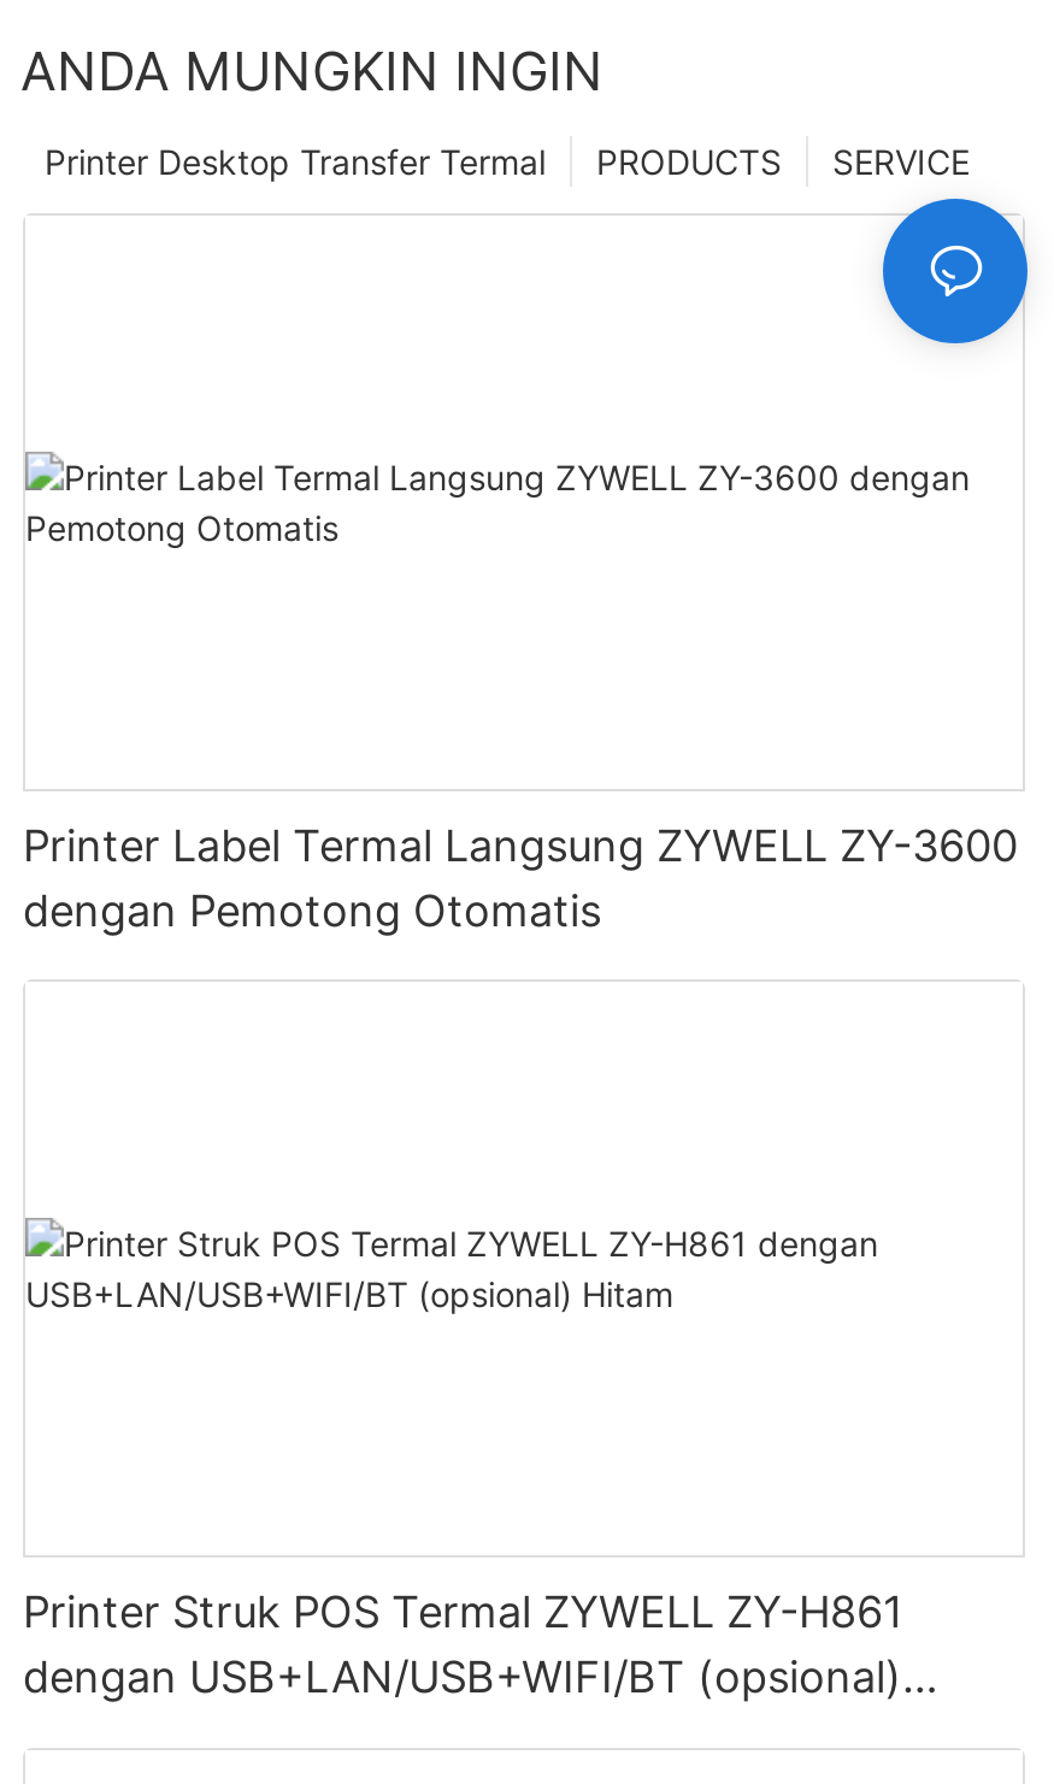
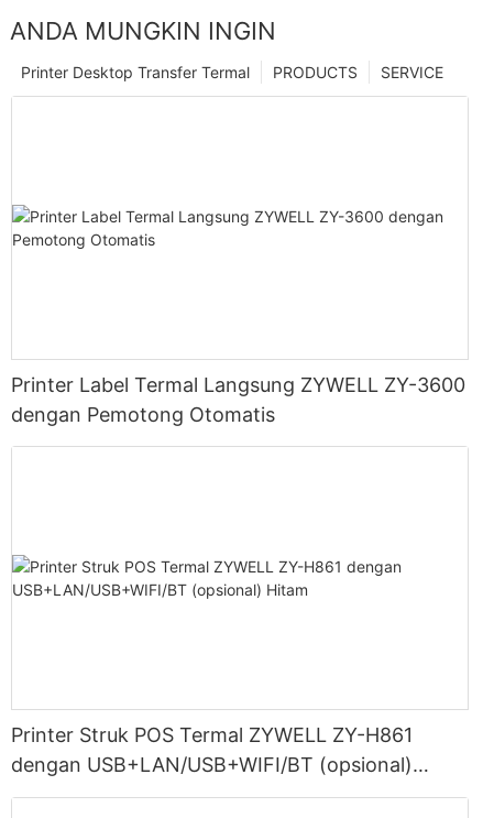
- [image]
